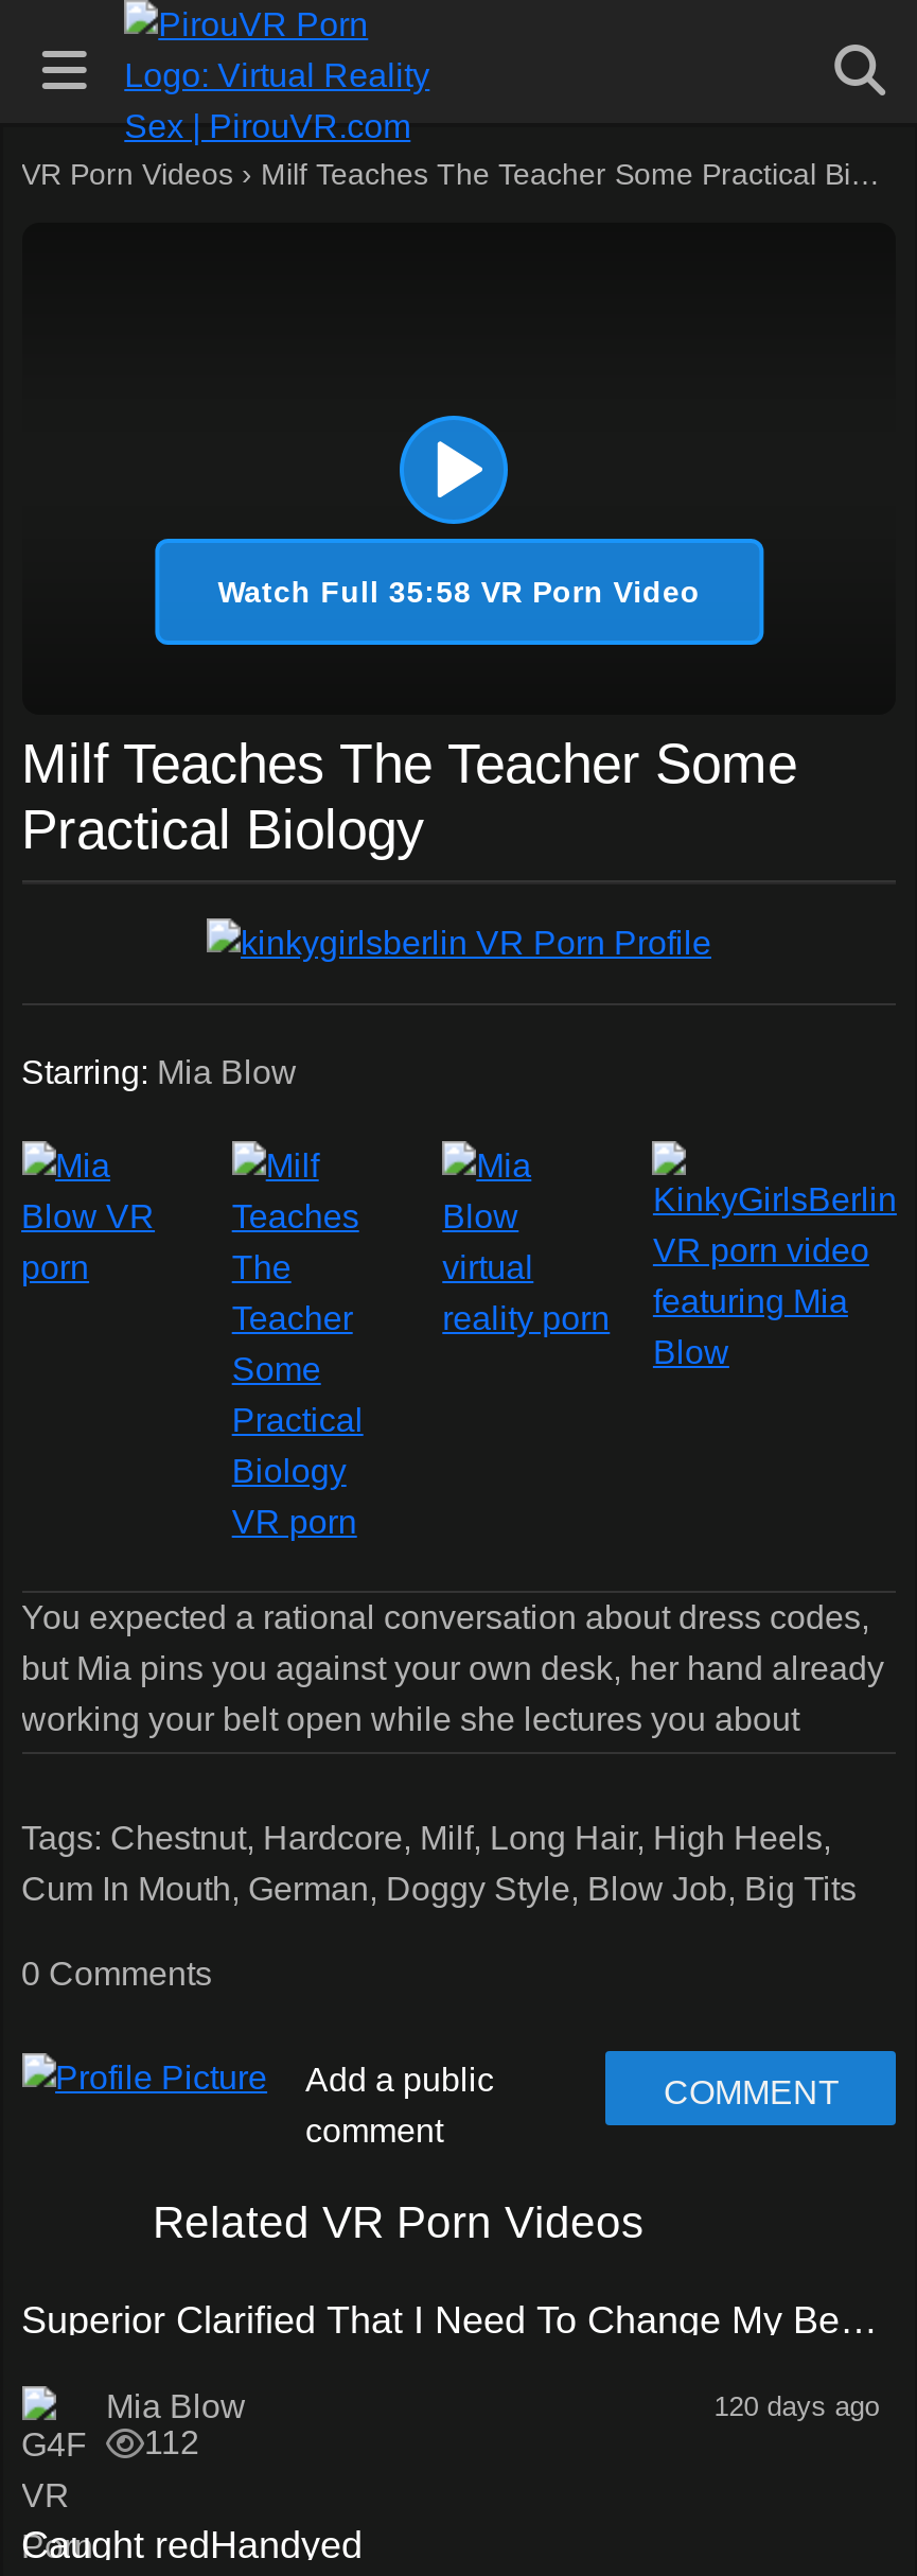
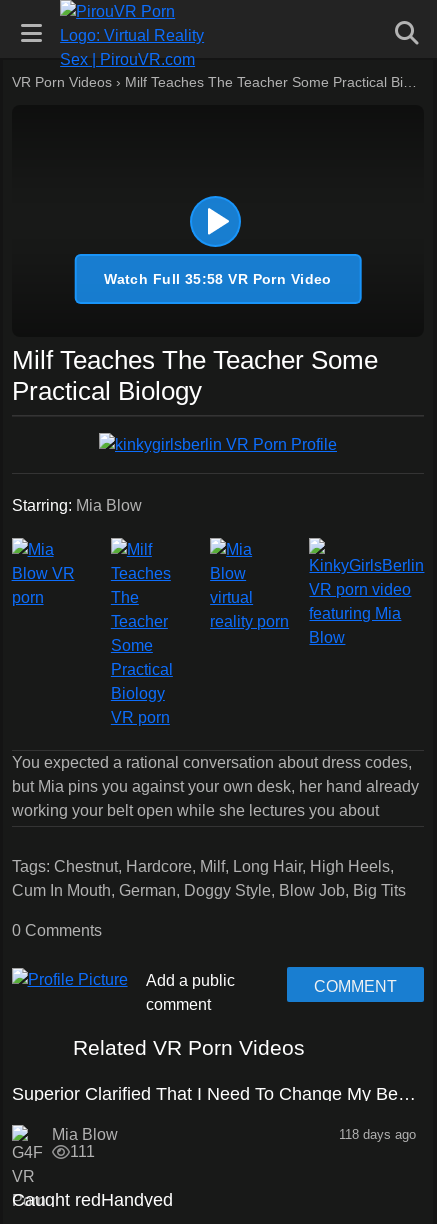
- 120 days ago
+ 118 days ago

- 112
+ 111
